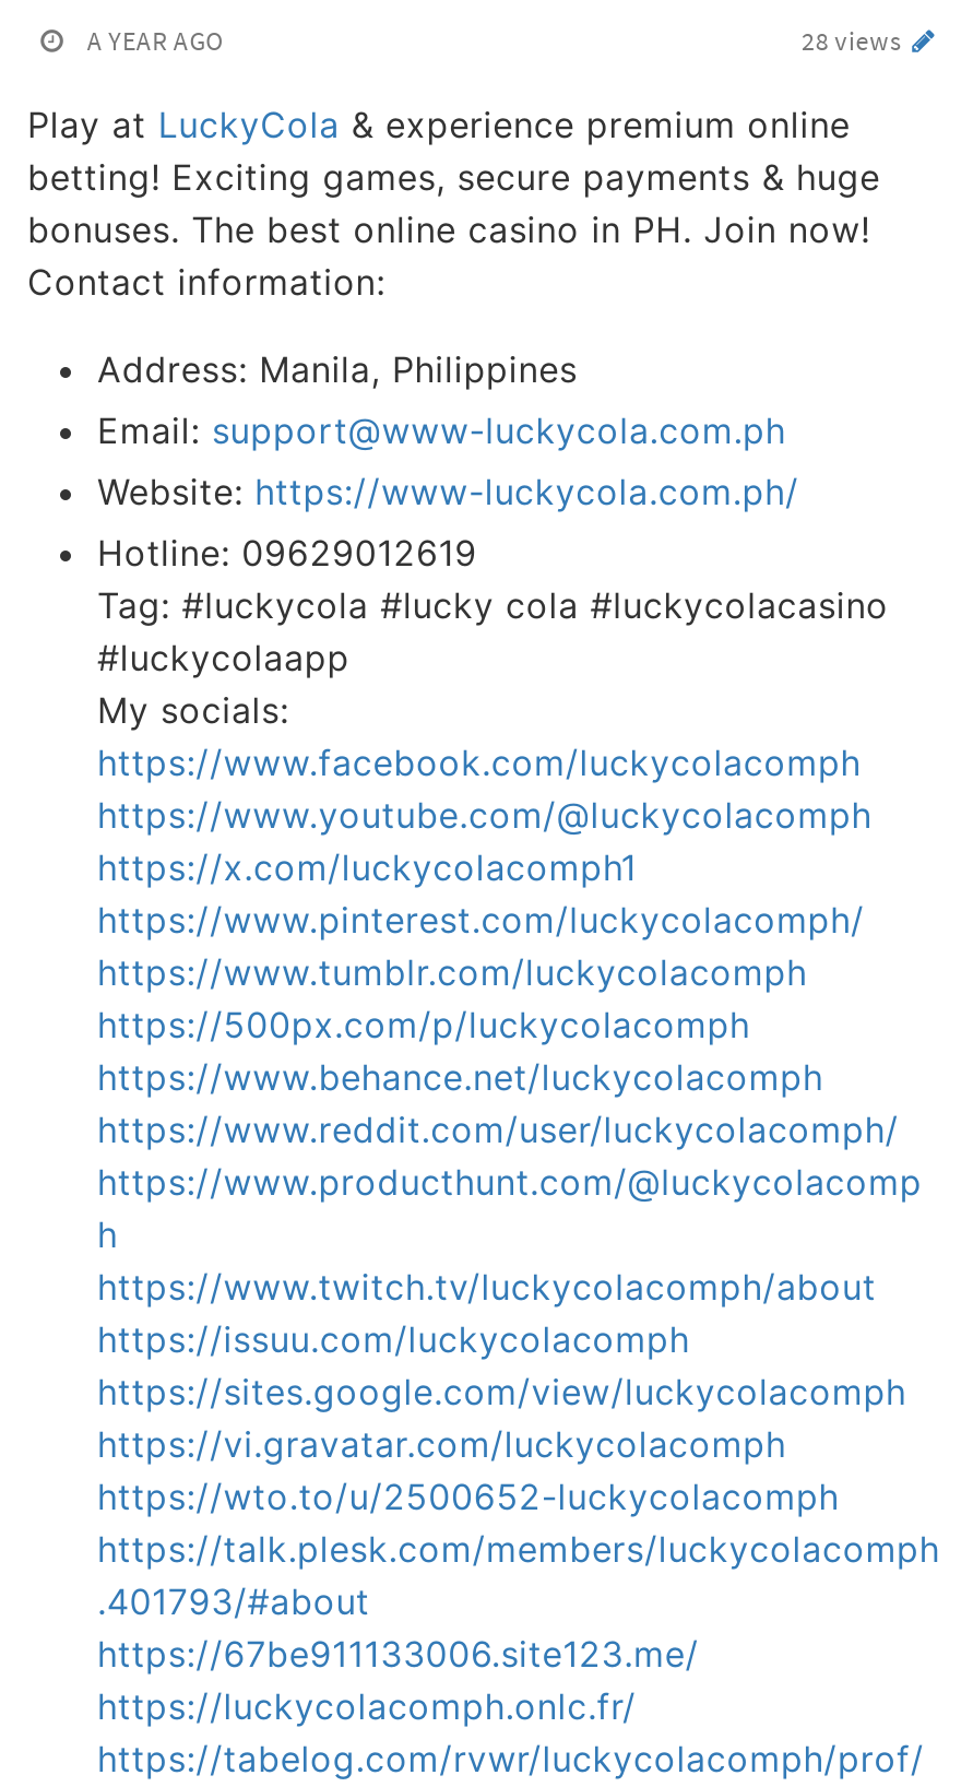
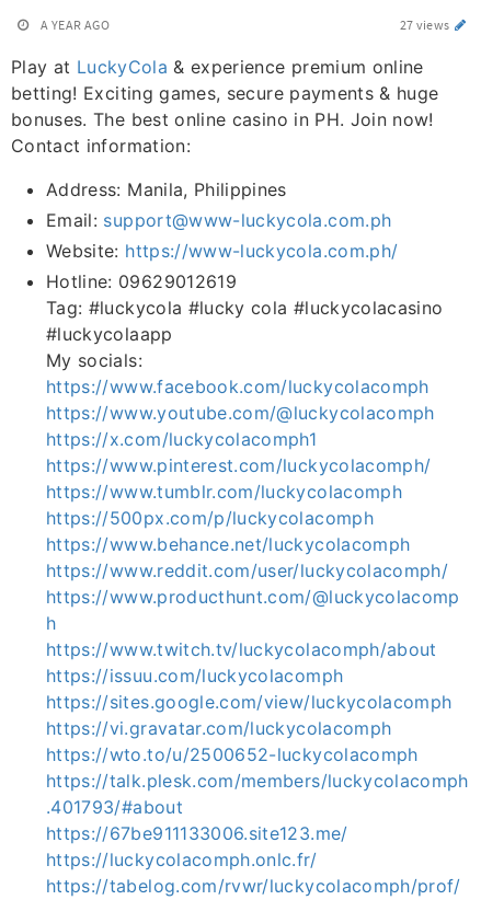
- 28 views
+ 27 views
